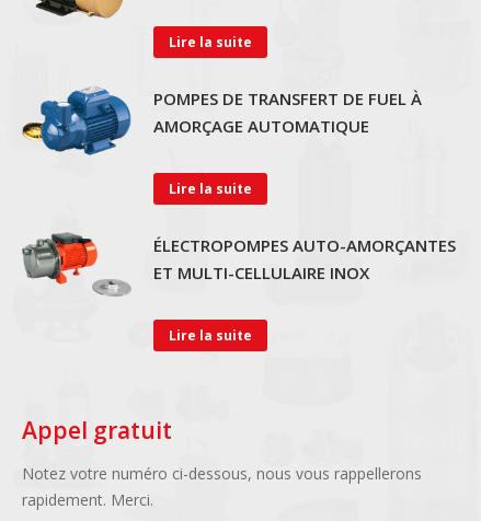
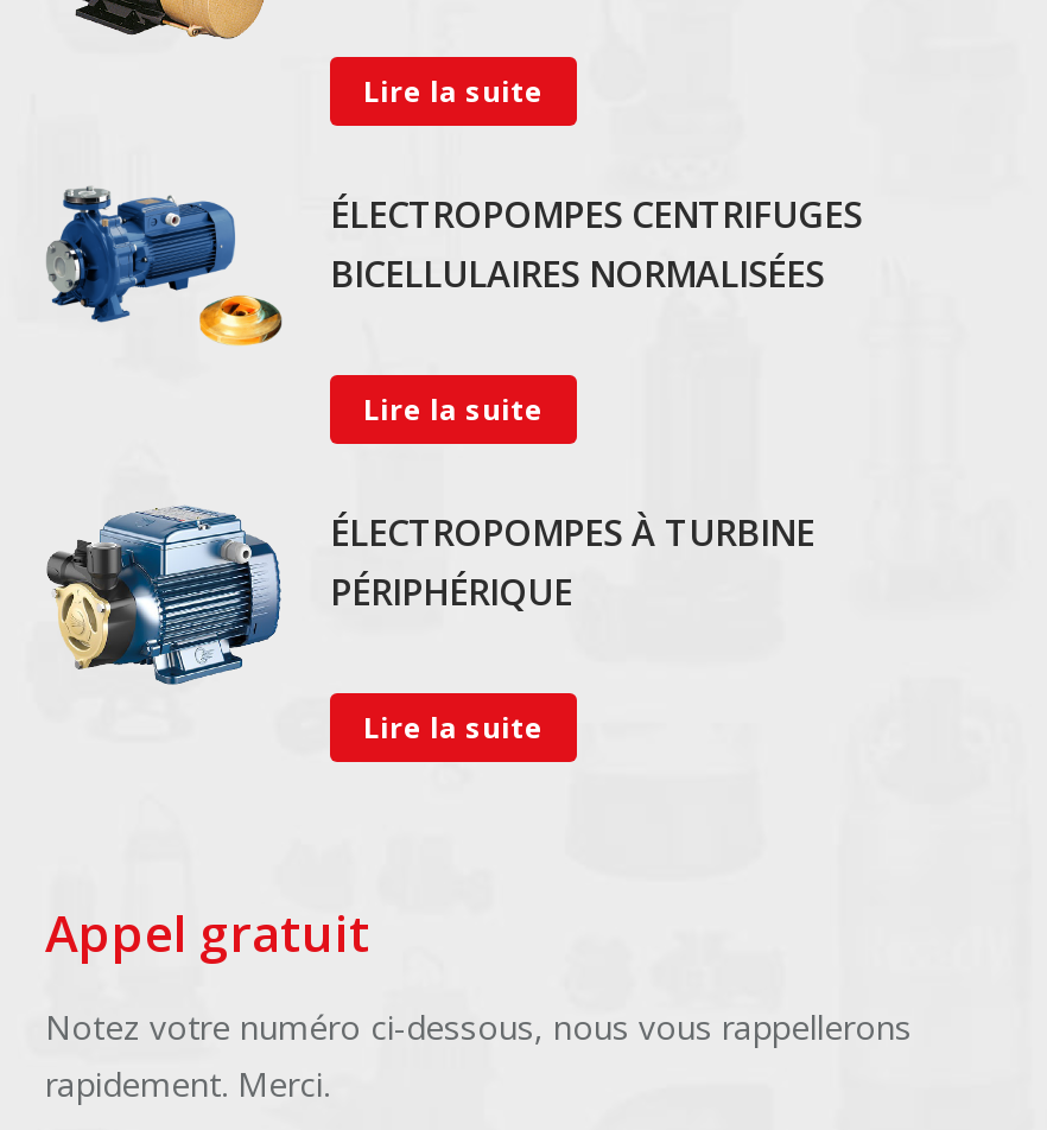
- [image]
- POMPES DE TRANSFERT DE FUEL À
- AMORÇAGE AUTOMATIQUE
+ [image]
+ ÉLECTROPOMPES CENTRIFUGES
+ BICELLULAIRES NORMALISÉES

- [image]
- ÉLECTROPOMPES AUTO-AMORÇANTES
- ET MULTI-CELLULAIRE INOX
+ [image]
+ ÉLECTROPOMPES À TURBINE
+ PÉRIPHÉRIQUE
